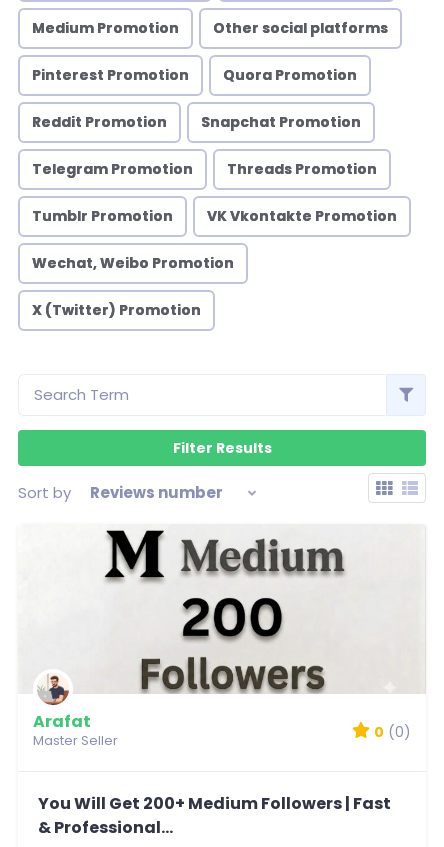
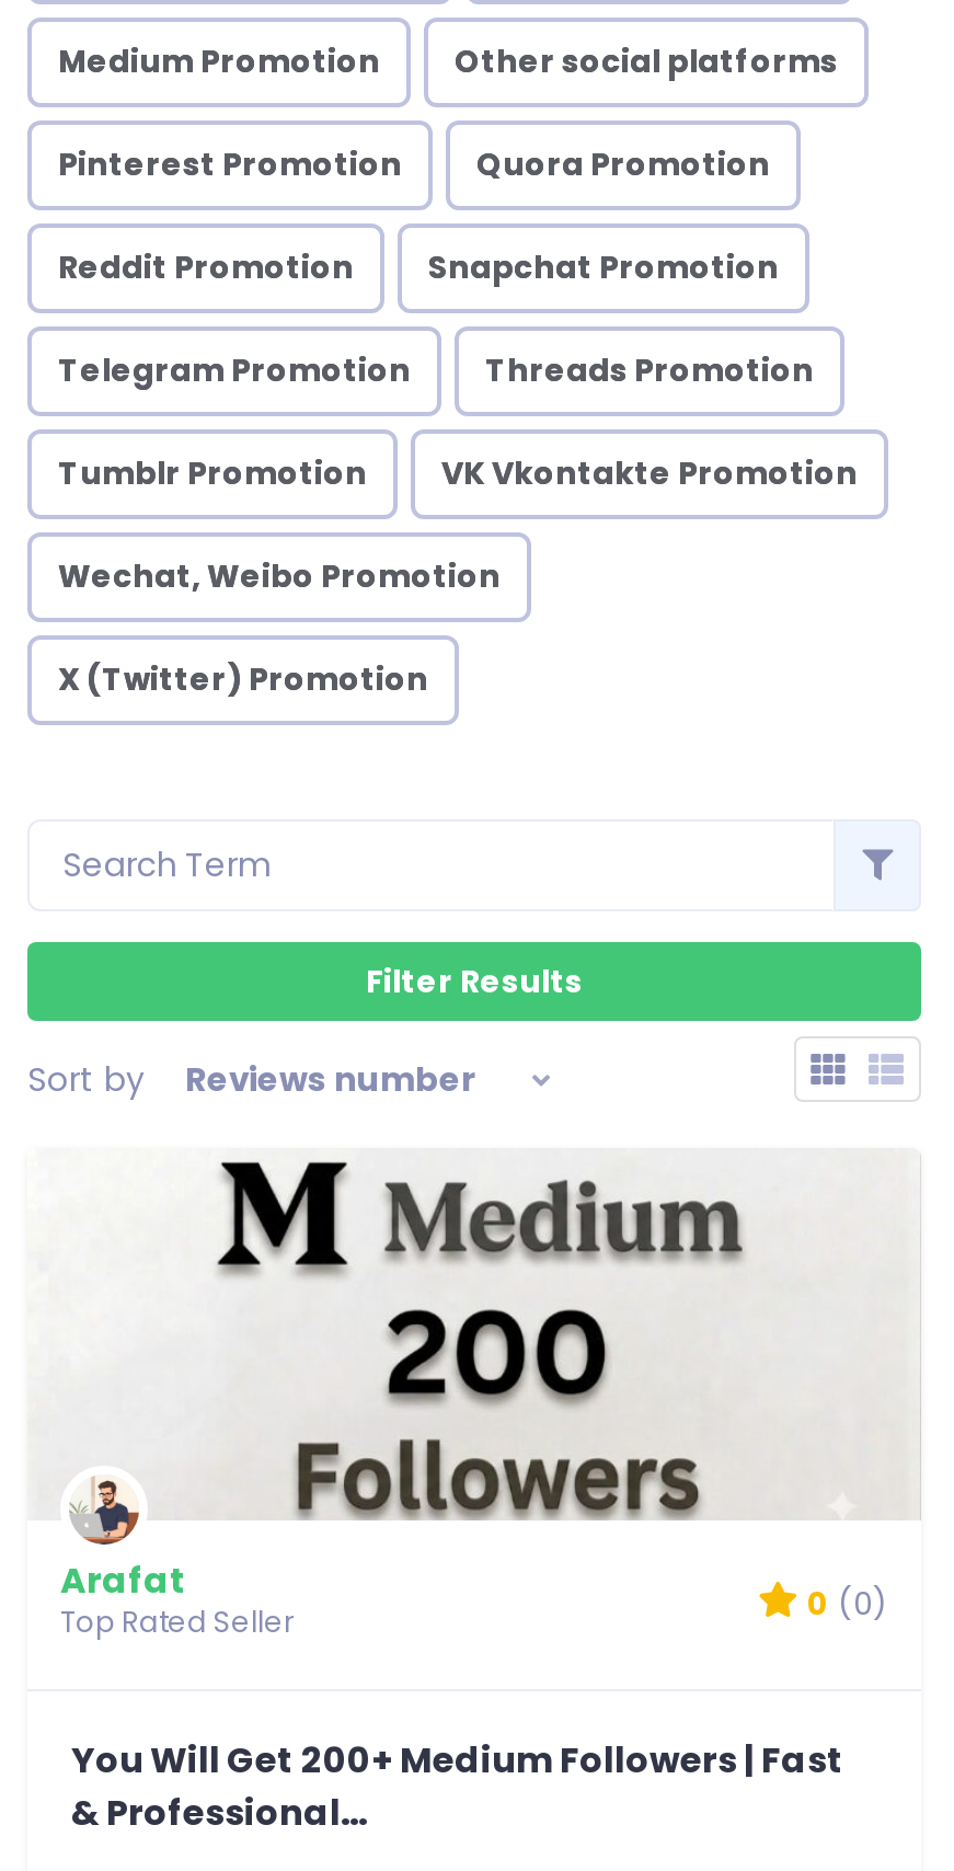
- Master Seller
+ Top Rated Seller
